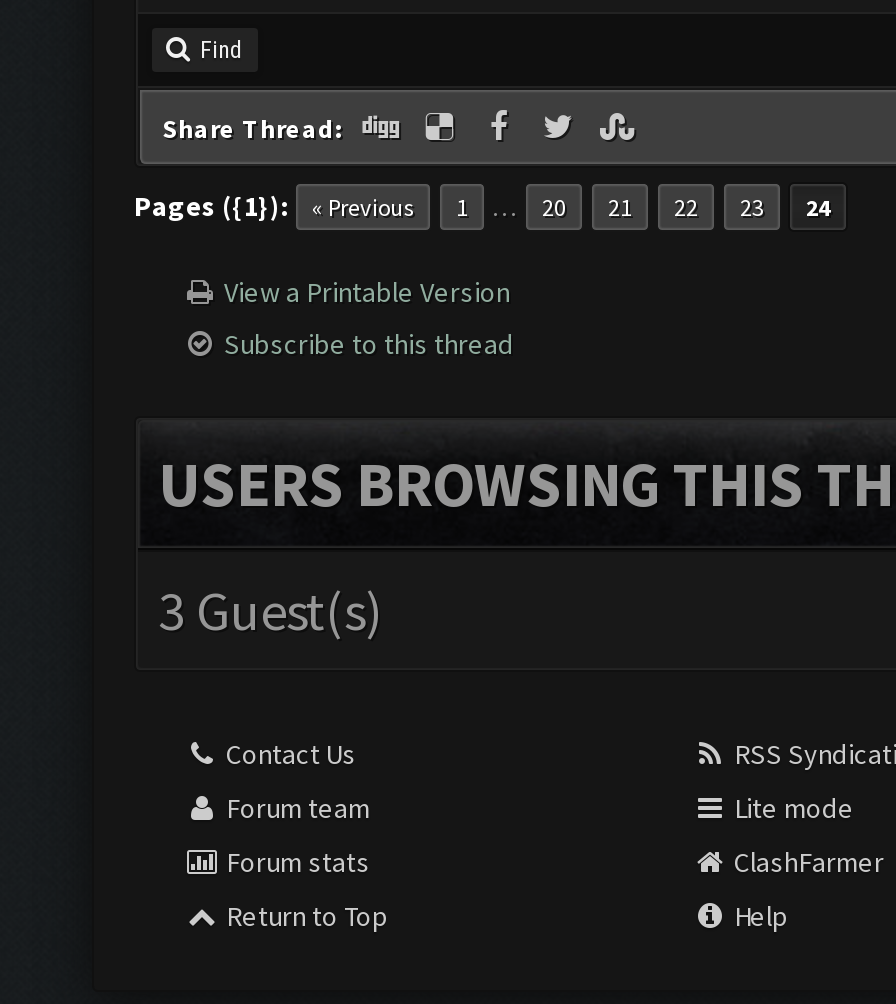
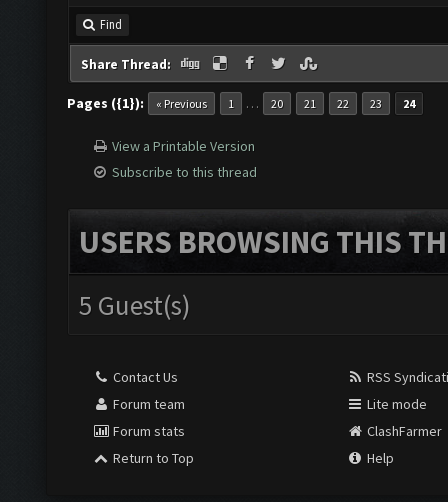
- 3 Guest(s)
+ 5 Guest(s)
